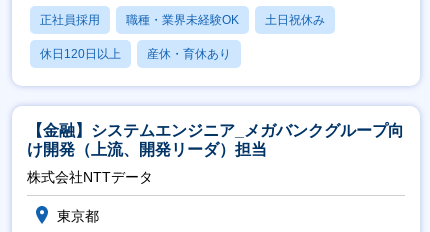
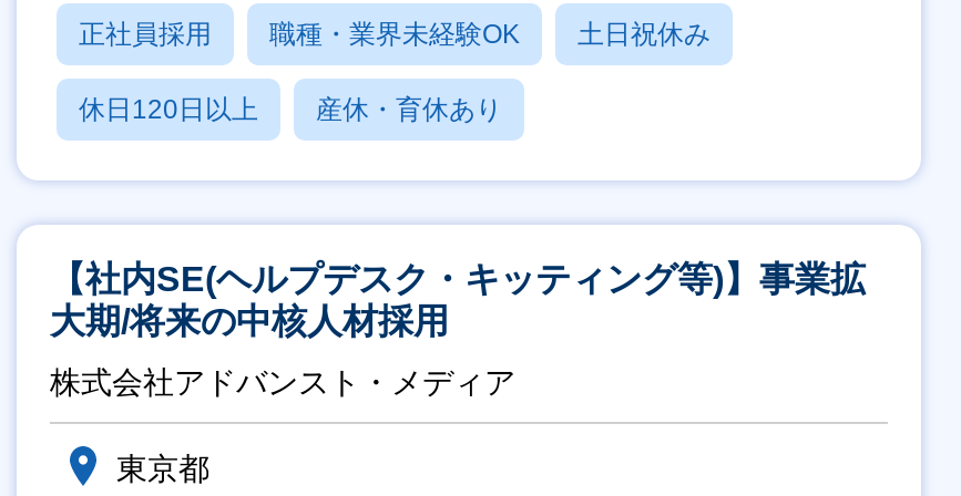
- 【金融】システムエンジニア_メガバンクグループ向
- け開発（上流、開発リーダ）担当
+ 【社内SE(ヘルプデスク・キッティング等)】事業拡
+ 大期/将来の中核人材採用

- 株式会社NTTデータ
+ 株式会社アドバンスト・メディア
